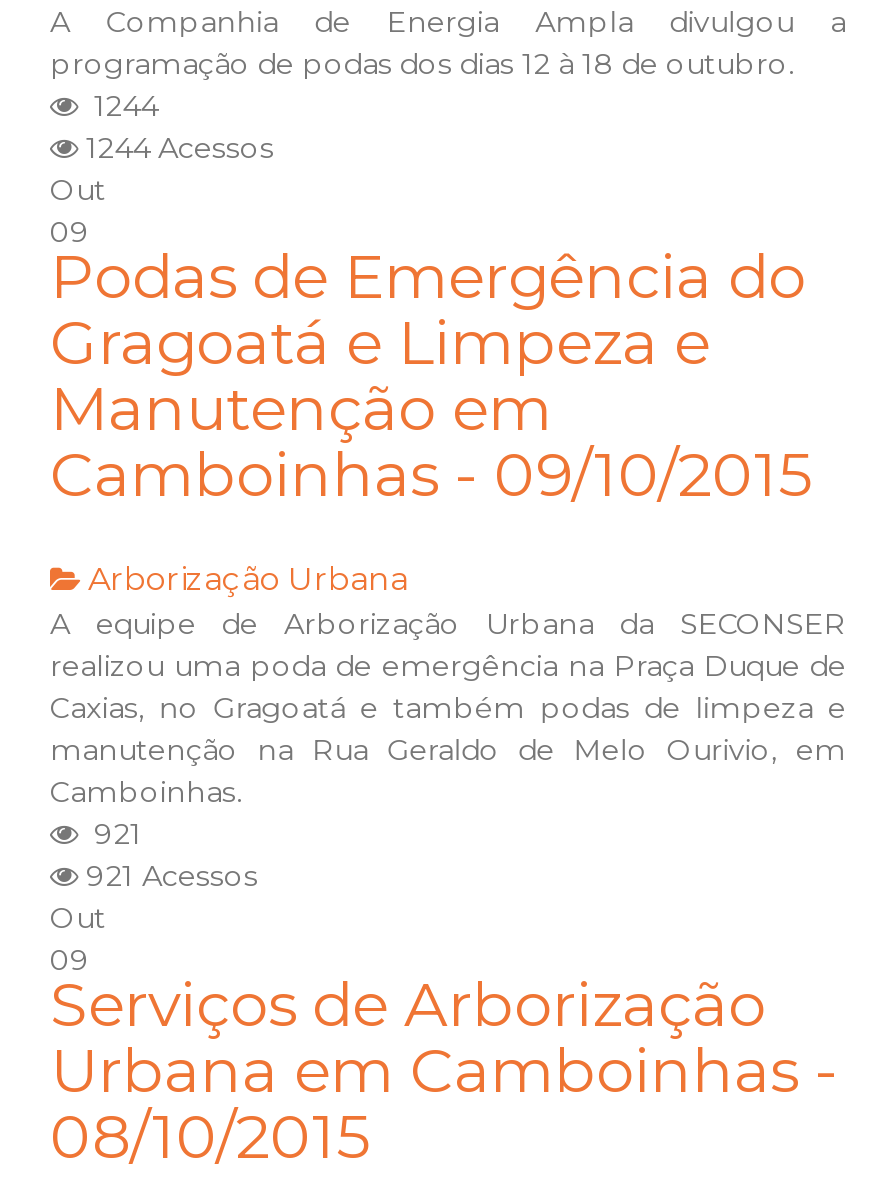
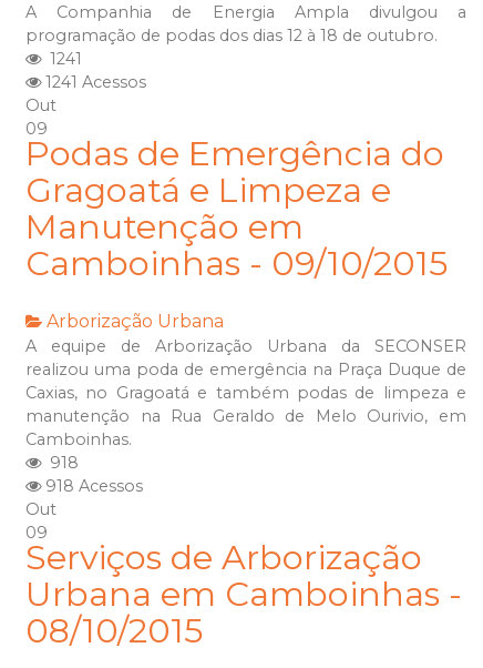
- 1244
+ 1241

- 1244 Acessos
+ 1241 Acessos

- 921
+ 918

- 921 Acessos
+ 918 Acessos
